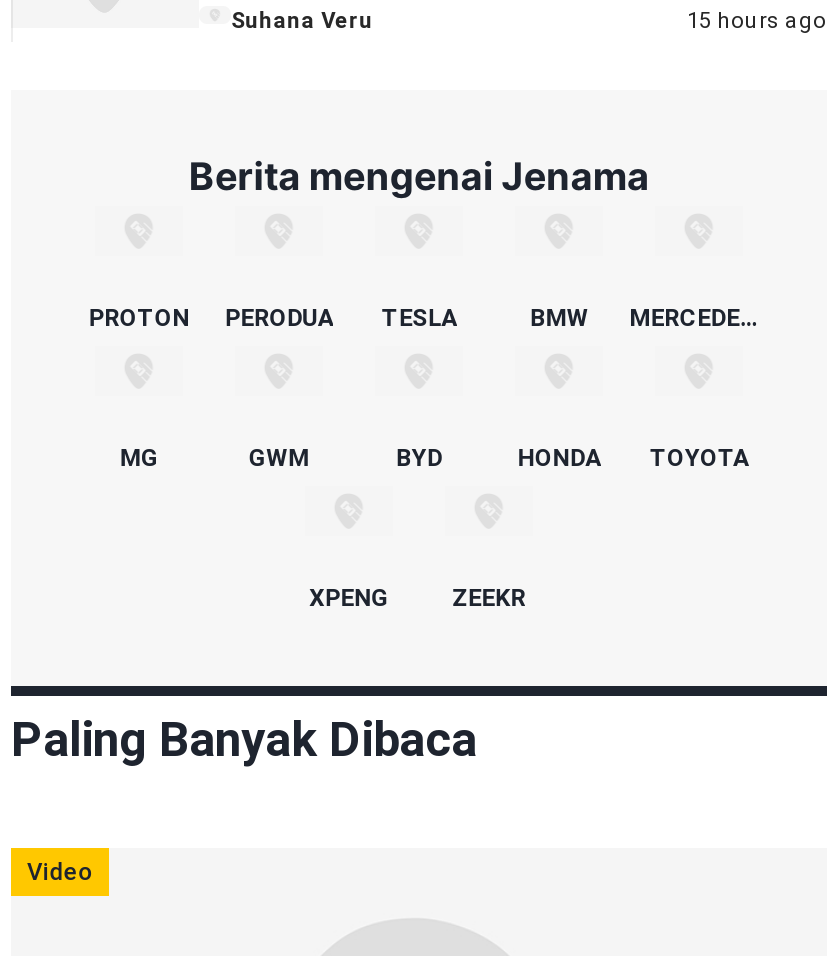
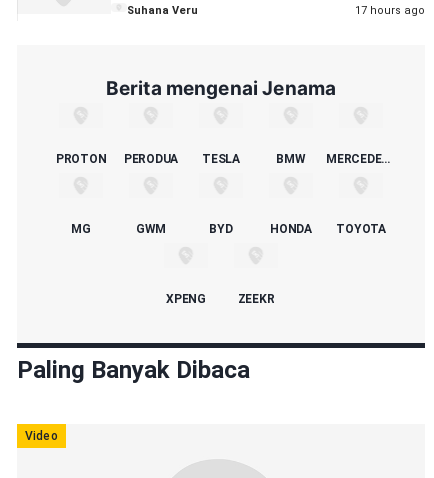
- 15 hours ago
+ 17 hours ago
